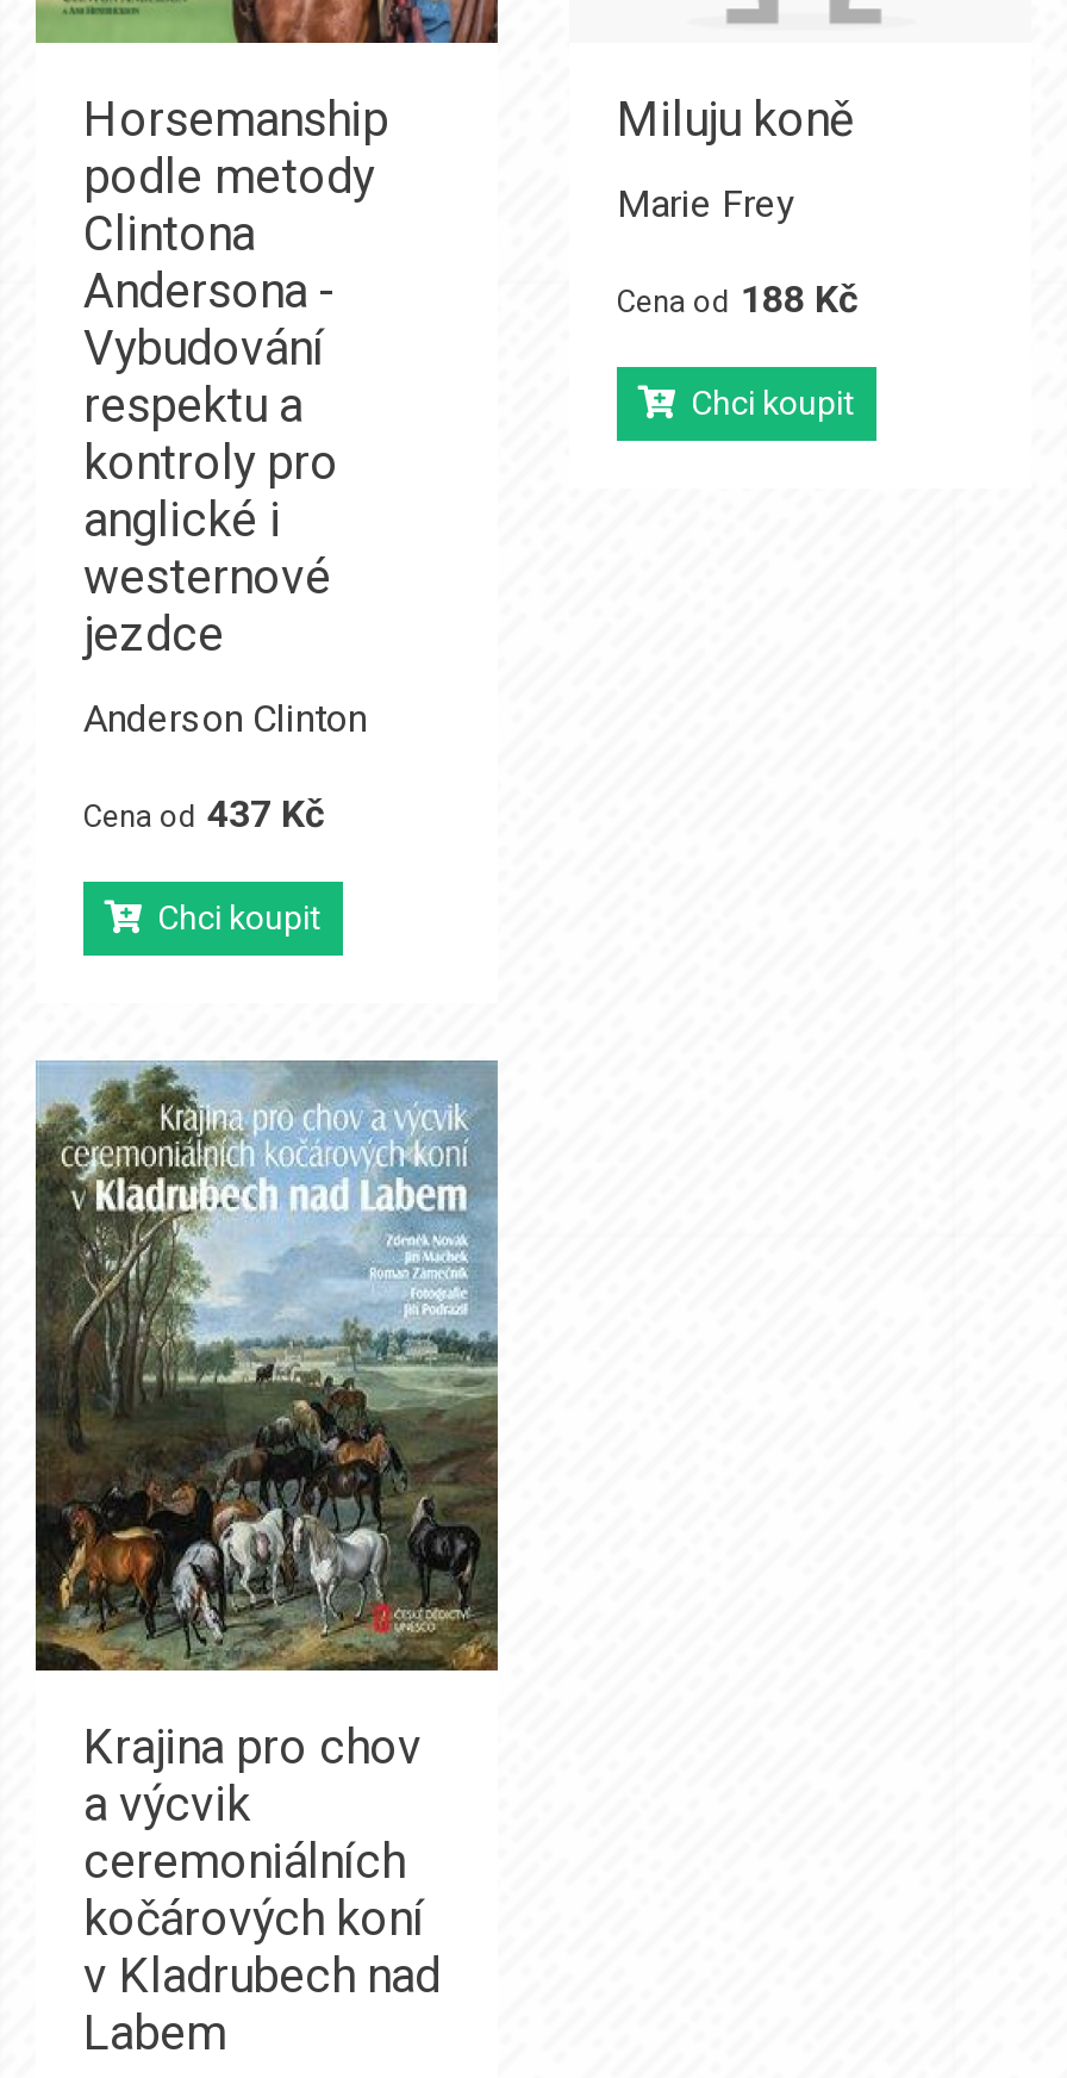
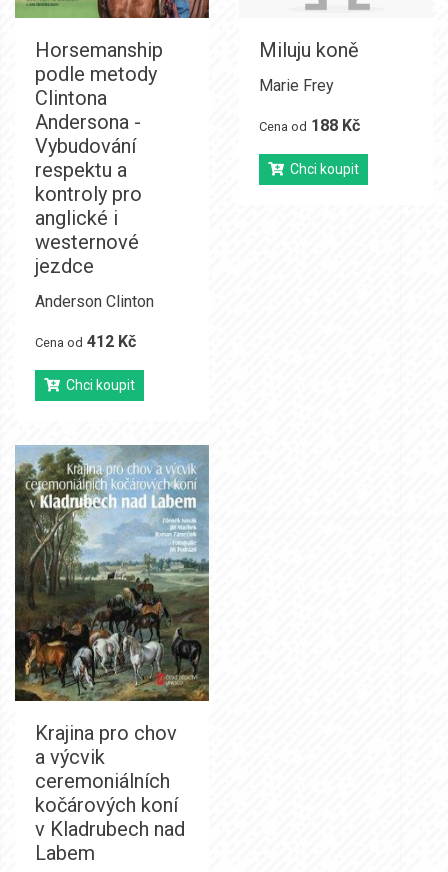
- Cena od 437 Kč
+ Cena od 412 Kč
